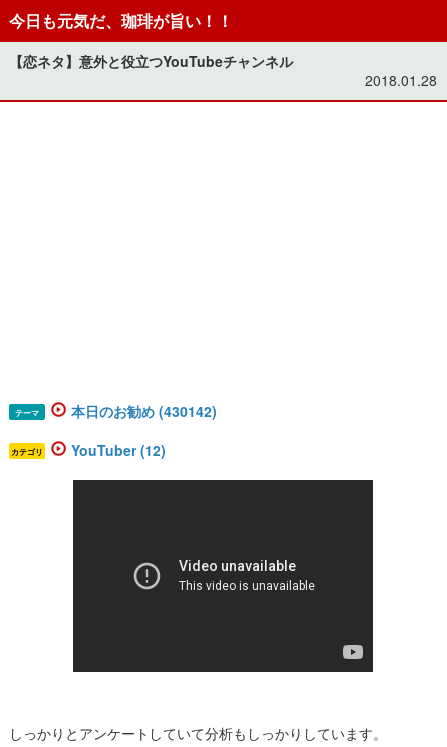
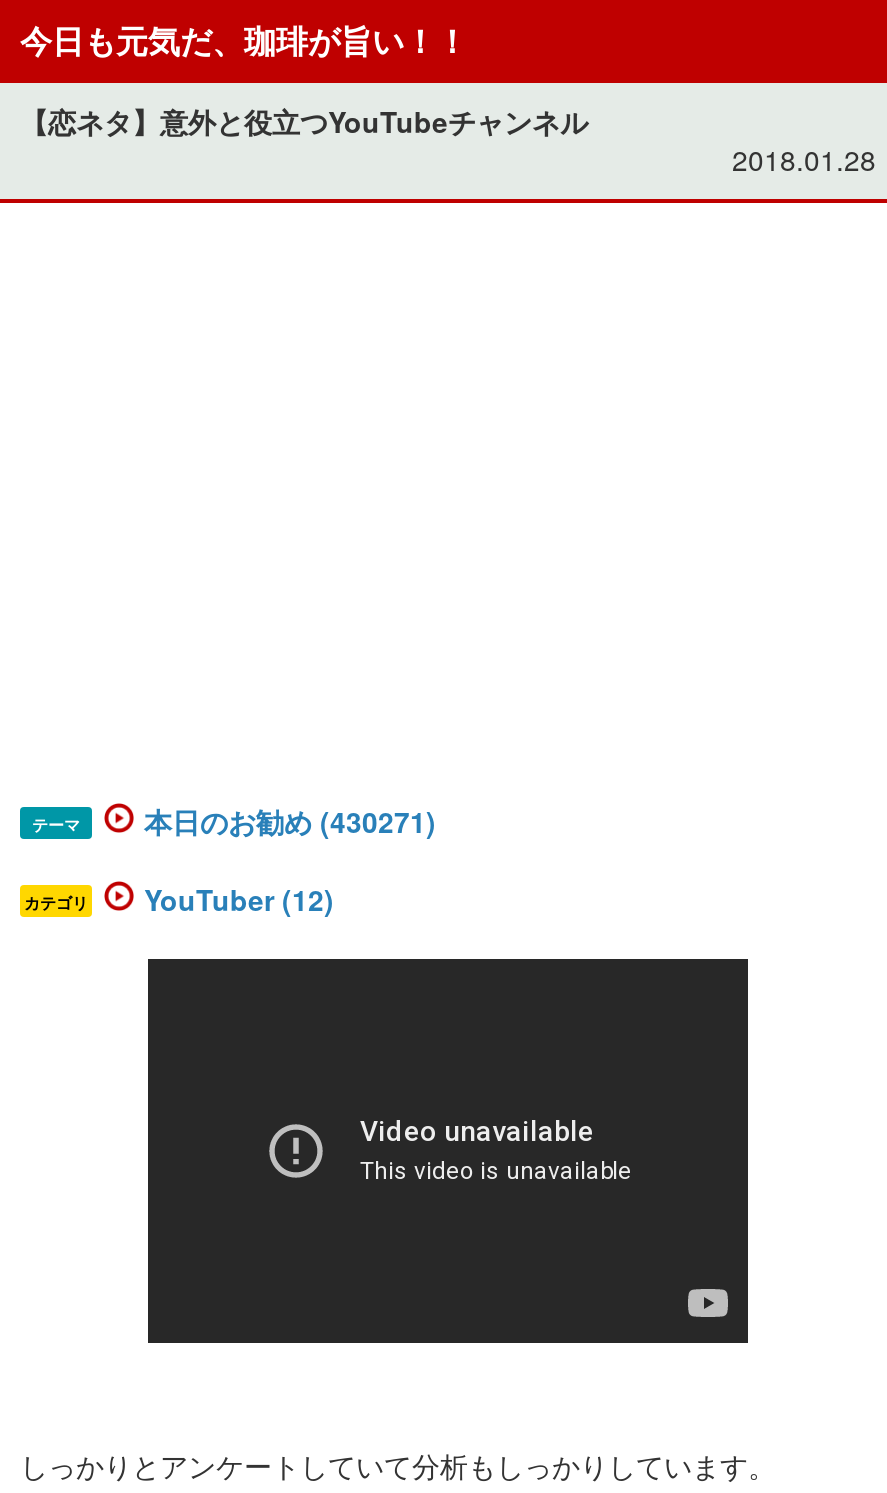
- 本日のお勧め (430142)
+ 本日のお勧め (430271)
